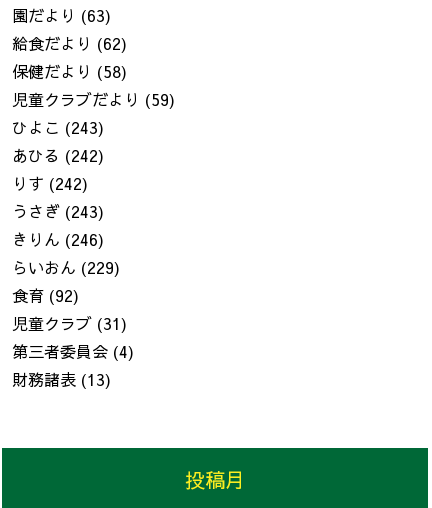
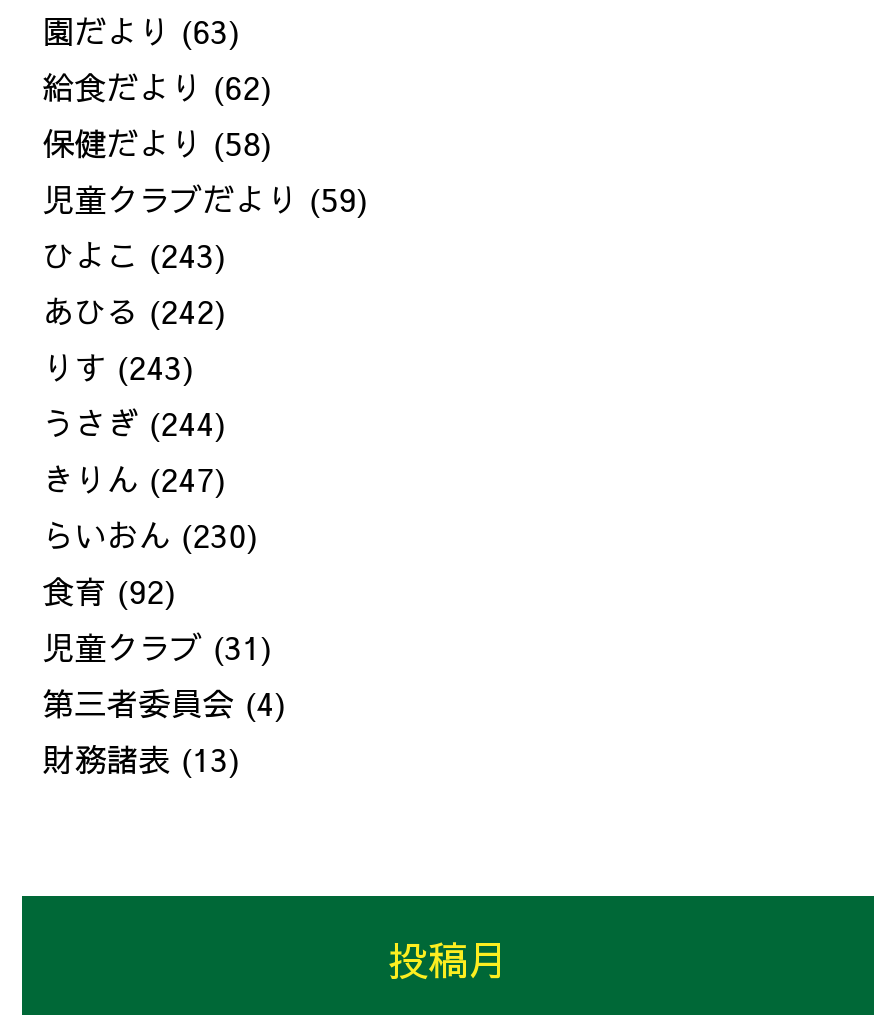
- りす(242)
+ りす(243)

- うさぎ(243)
+ うさぎ(244)

- きりん(246)
+ きりん(247)

- らいおん(229)
+ らいおん(230)
